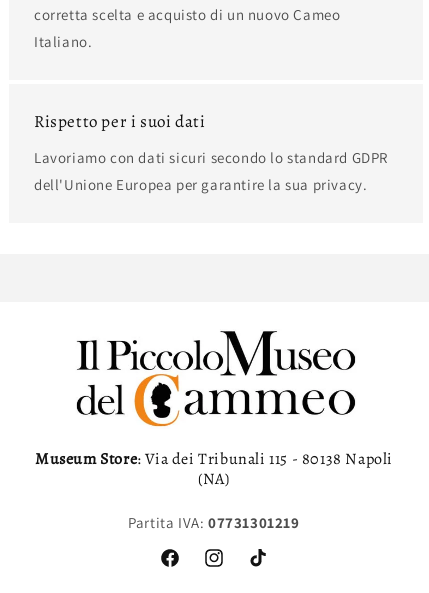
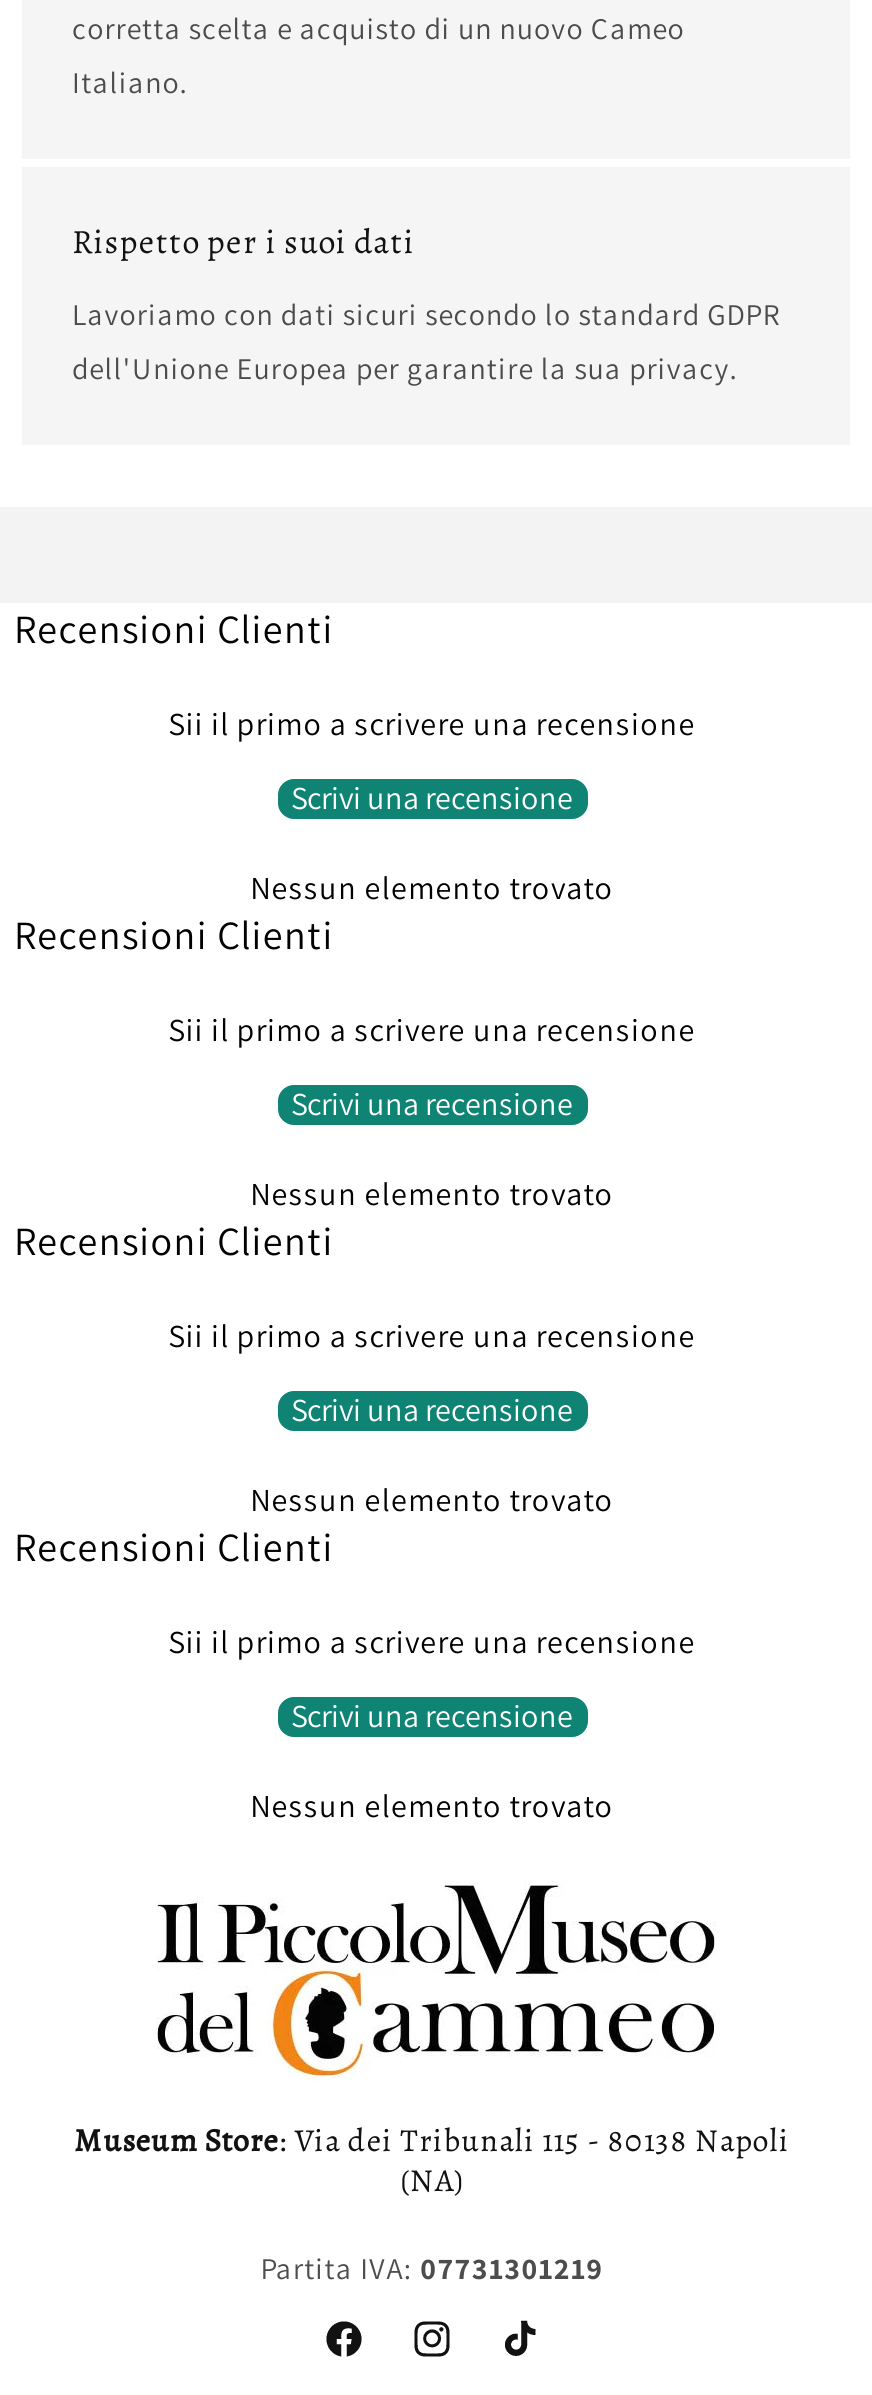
+ Recensioni Clienti
+ Sii il primo a scrivere una recensione
+ Scrivi una recensione
+ Nessun elemento trovato
+ Recensioni Clienti
+ Sii il primo a scrivere una recensione
+ Scrivi una recensione
+ Nessun elemento trovato
+ Recensioni Clienti
+ Sii il primo a scrivere una recensione
+ Scrivi una recensione
+ Nessun elemento trovato
+ Recensioni Clienti
+ Sii il primo a scrivere una recensione
+ Scrivi una recensione
+ Nessun elemento trovato
